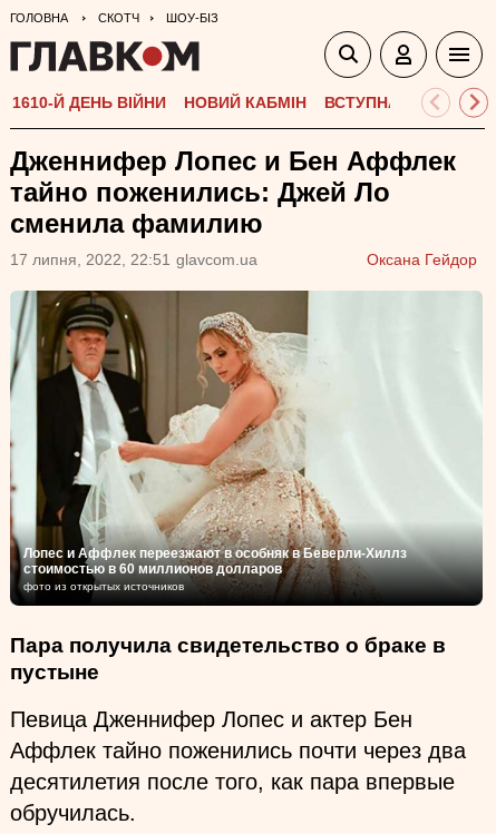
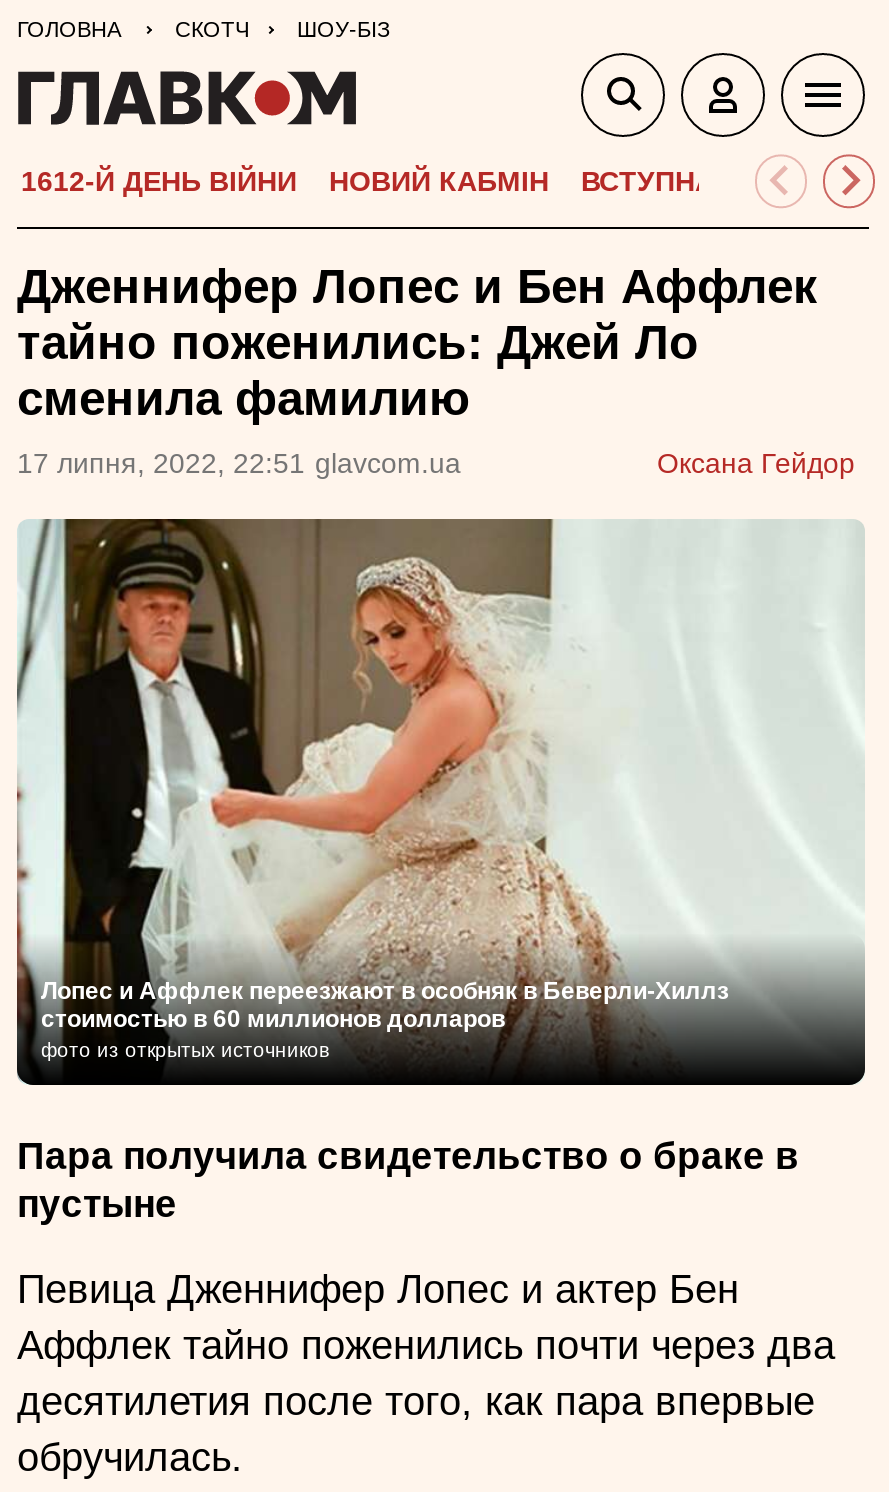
- 1610-Й ДЕНЬ ВІЙНИ
+ 1612-Й ДЕНЬ ВІЙНИ
